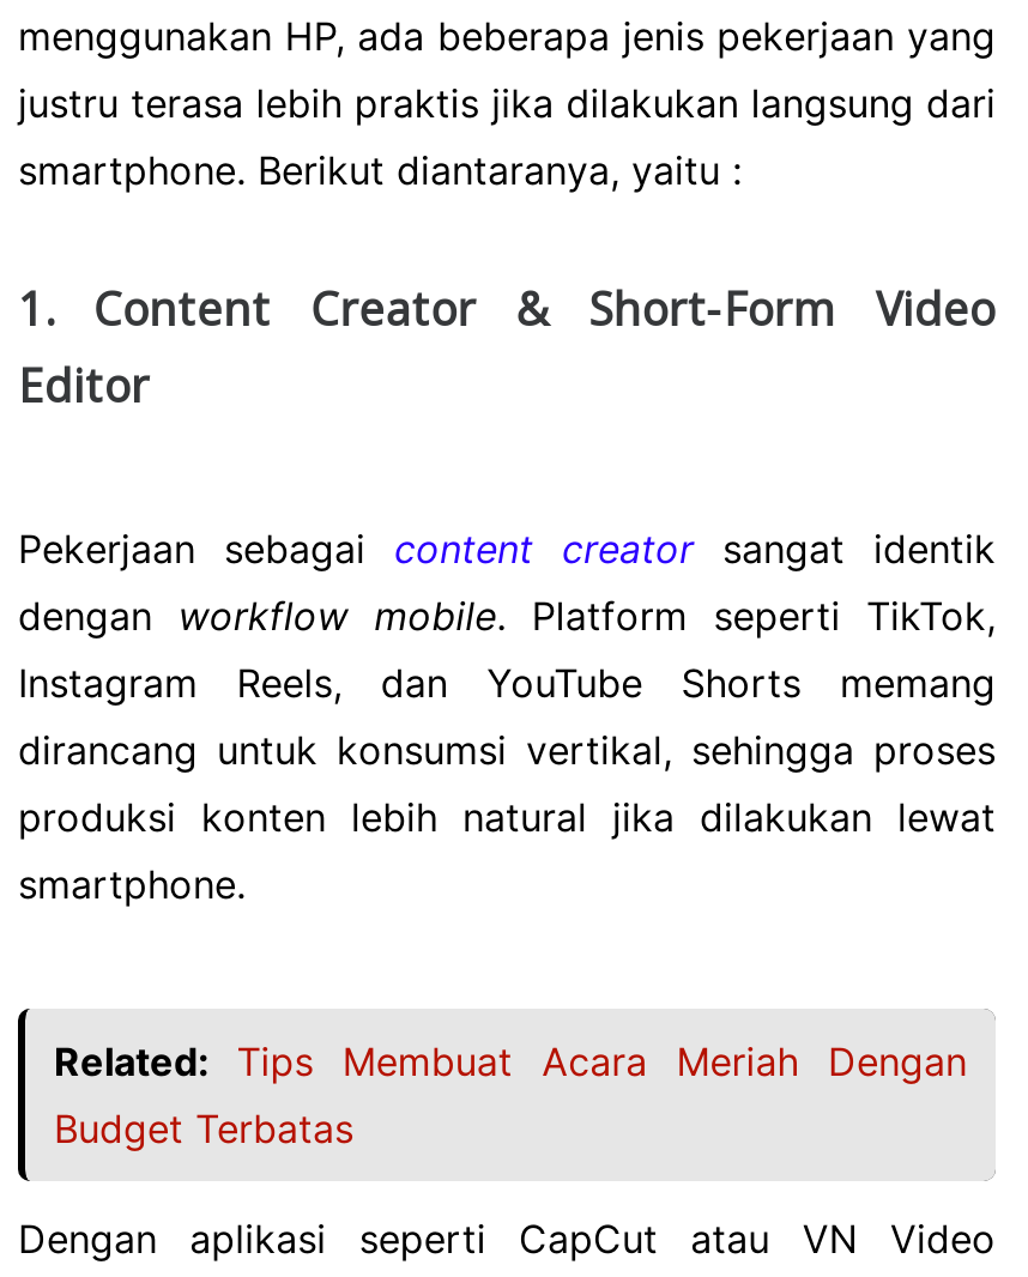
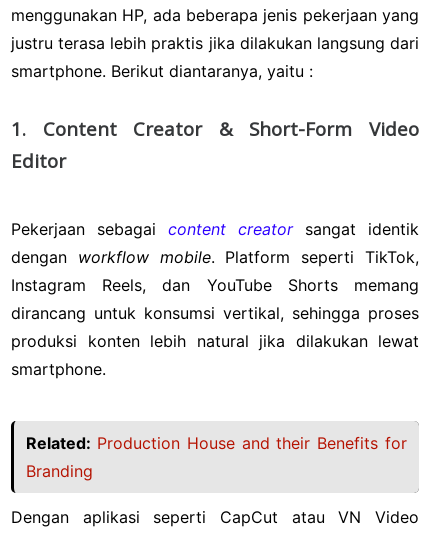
- Related: Tips Membuat Acara Meriah Dengan
- Budget Terbatas
+ Related: Production House and their Benefits for
+ Branding
